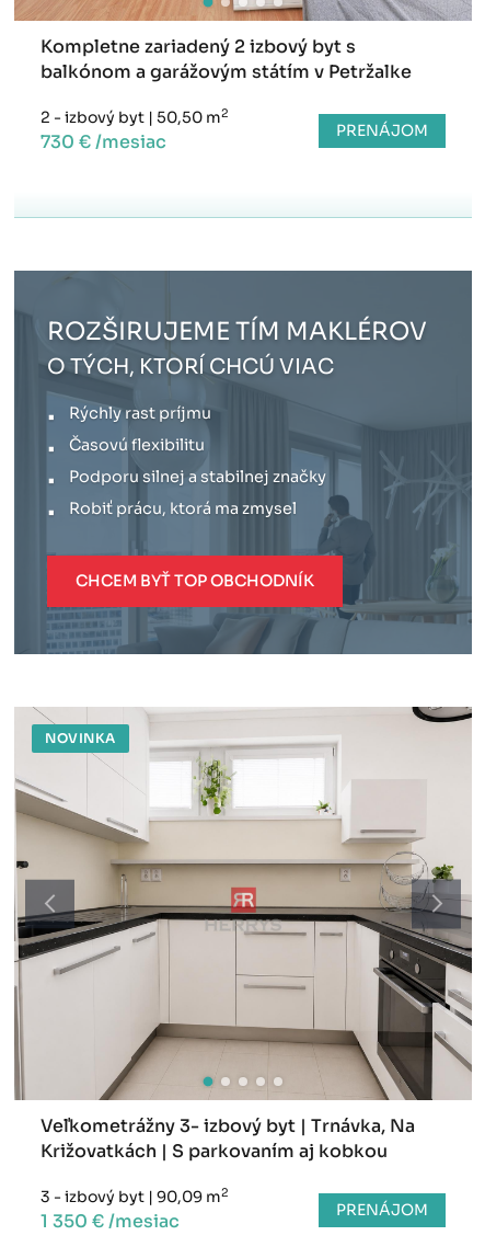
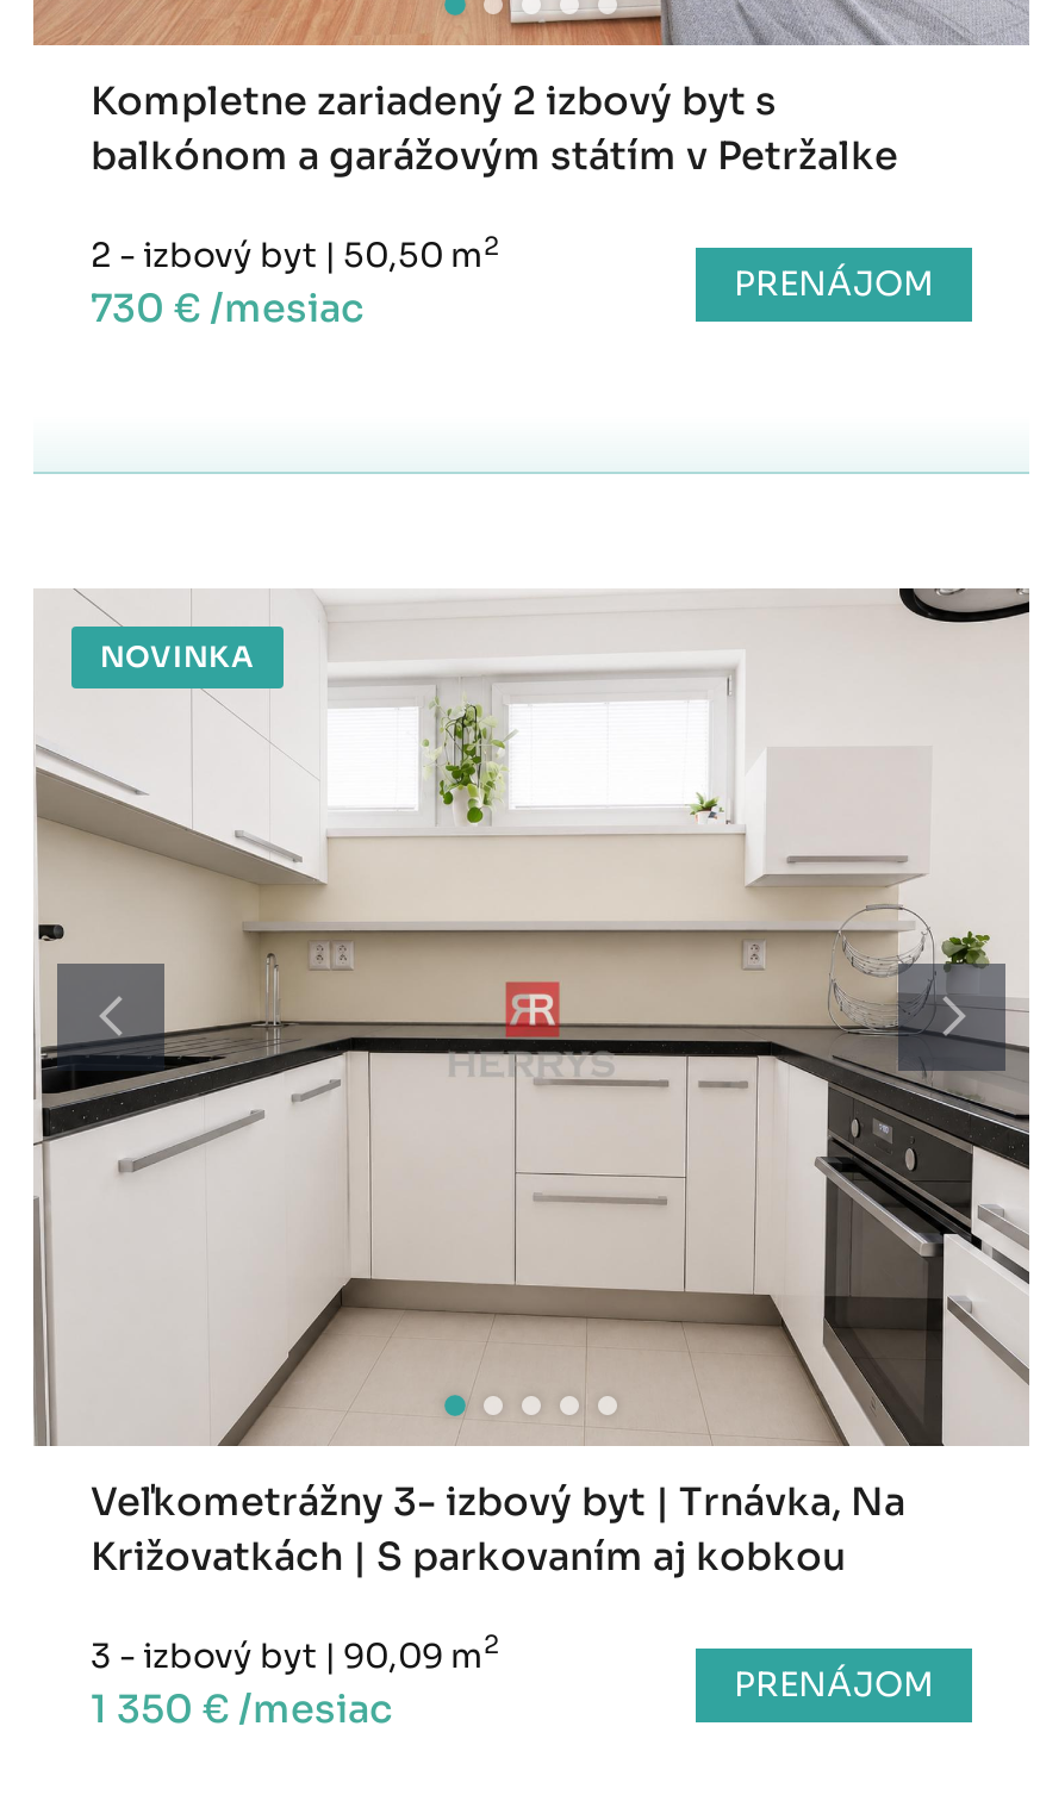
- [image]
- ROZŠIRUJEME TÍM MAKLÉROV
- O TÝCH, KTORÍ CHCÚ VIAC
- Rýchly rast príjmu
- Časovú flexibilitu
- Podporu silnej a stabilnej značky
- Robiť prácu, ktorá ma zmysel

- CHCEM BYŤ TOP OBCHODNÍK
